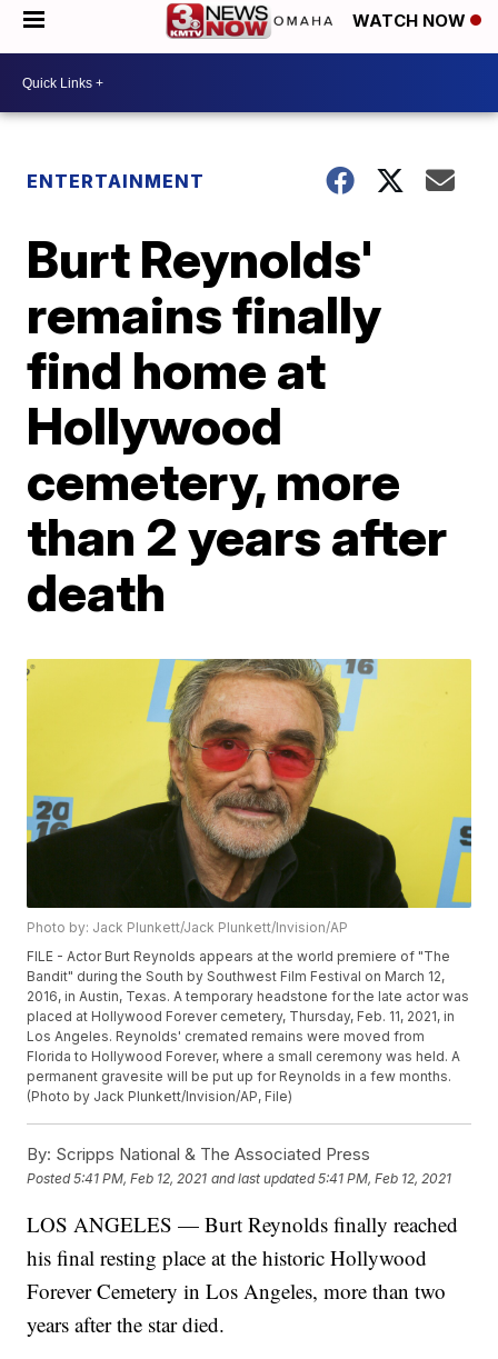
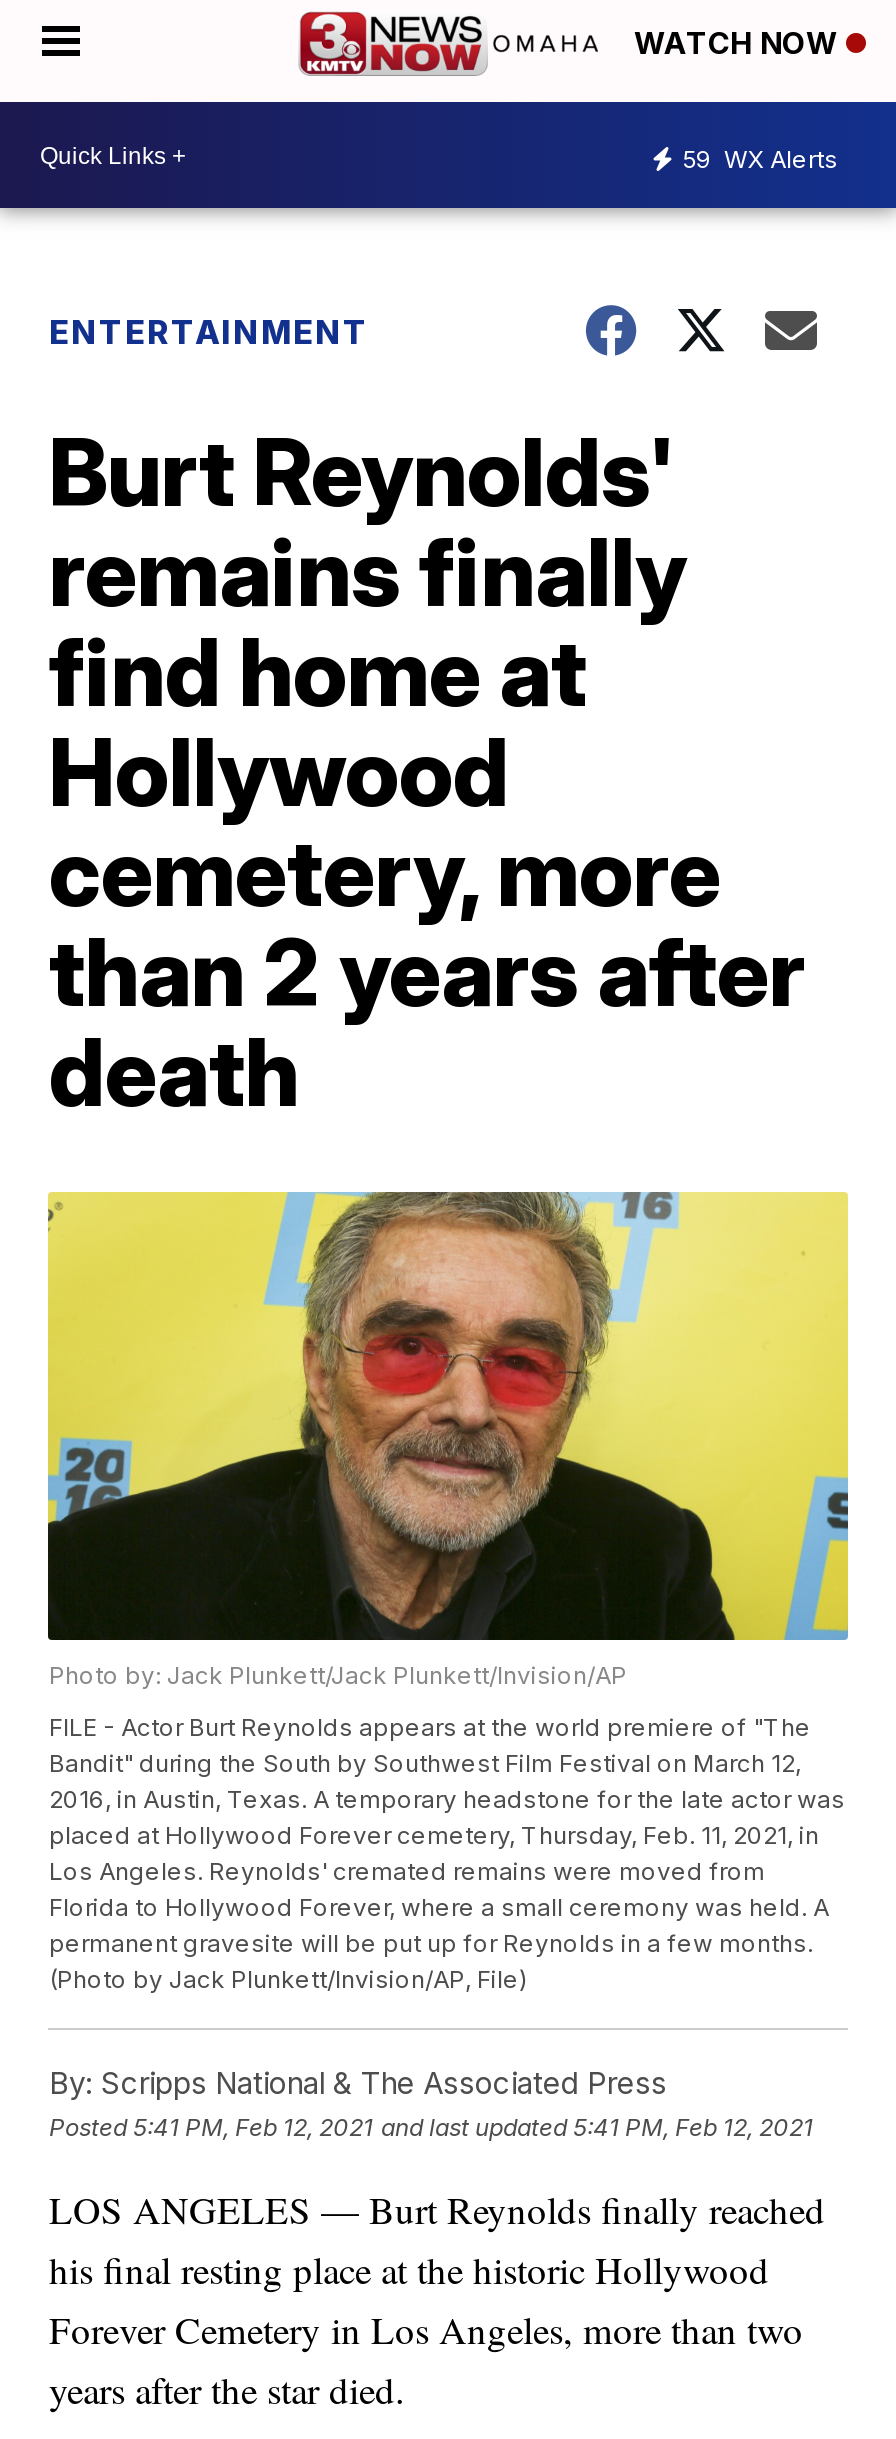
+ 59 WX Alerts
